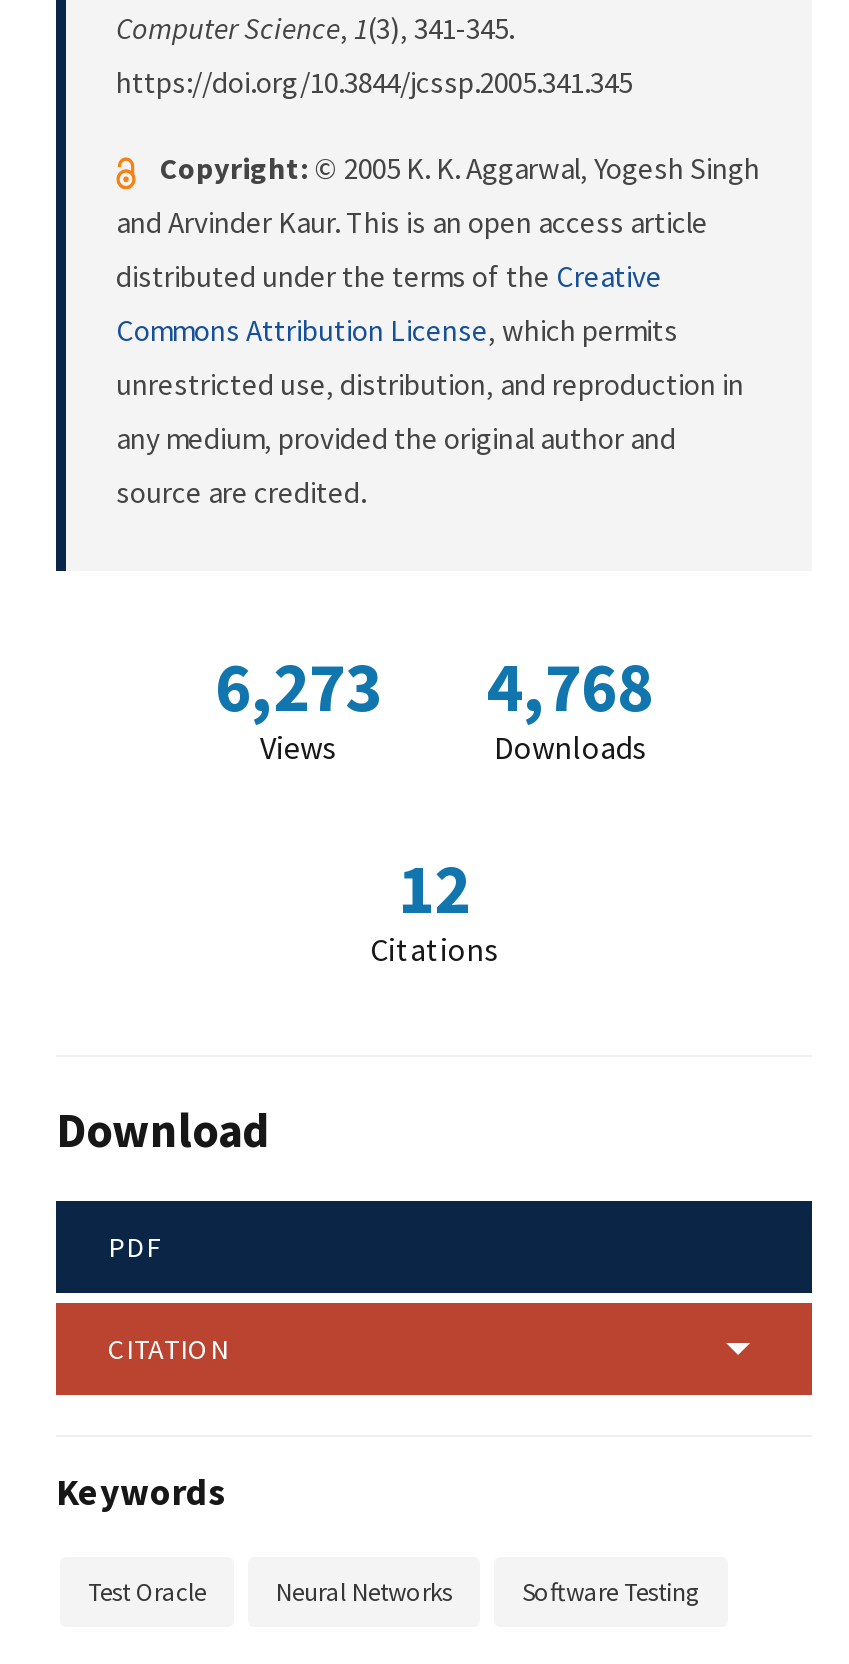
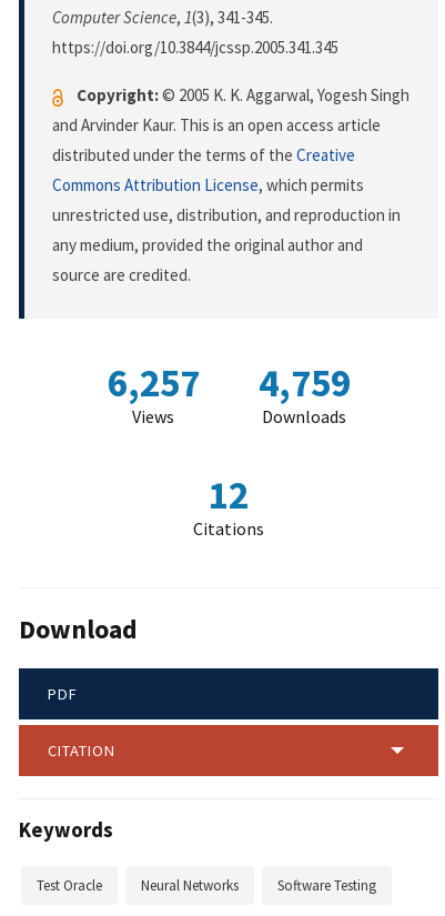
- 6,273
+ 6,257

- 4,768
+ 4,759
